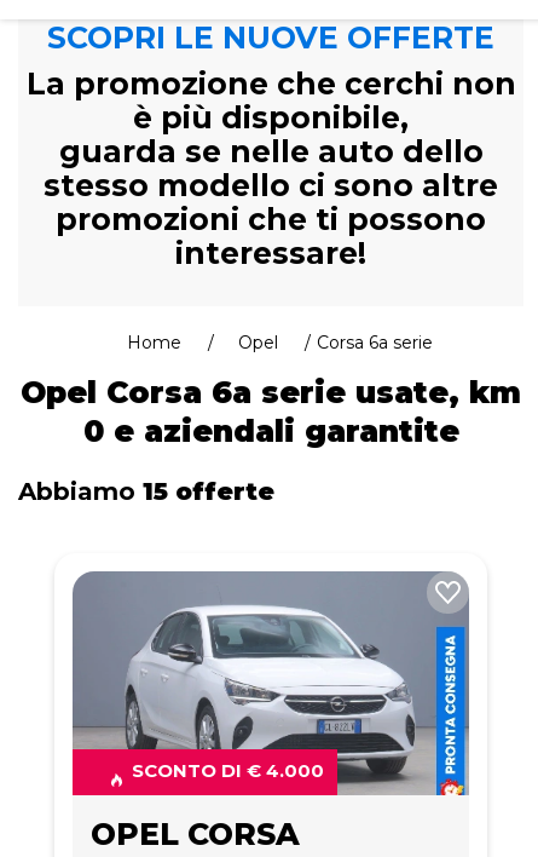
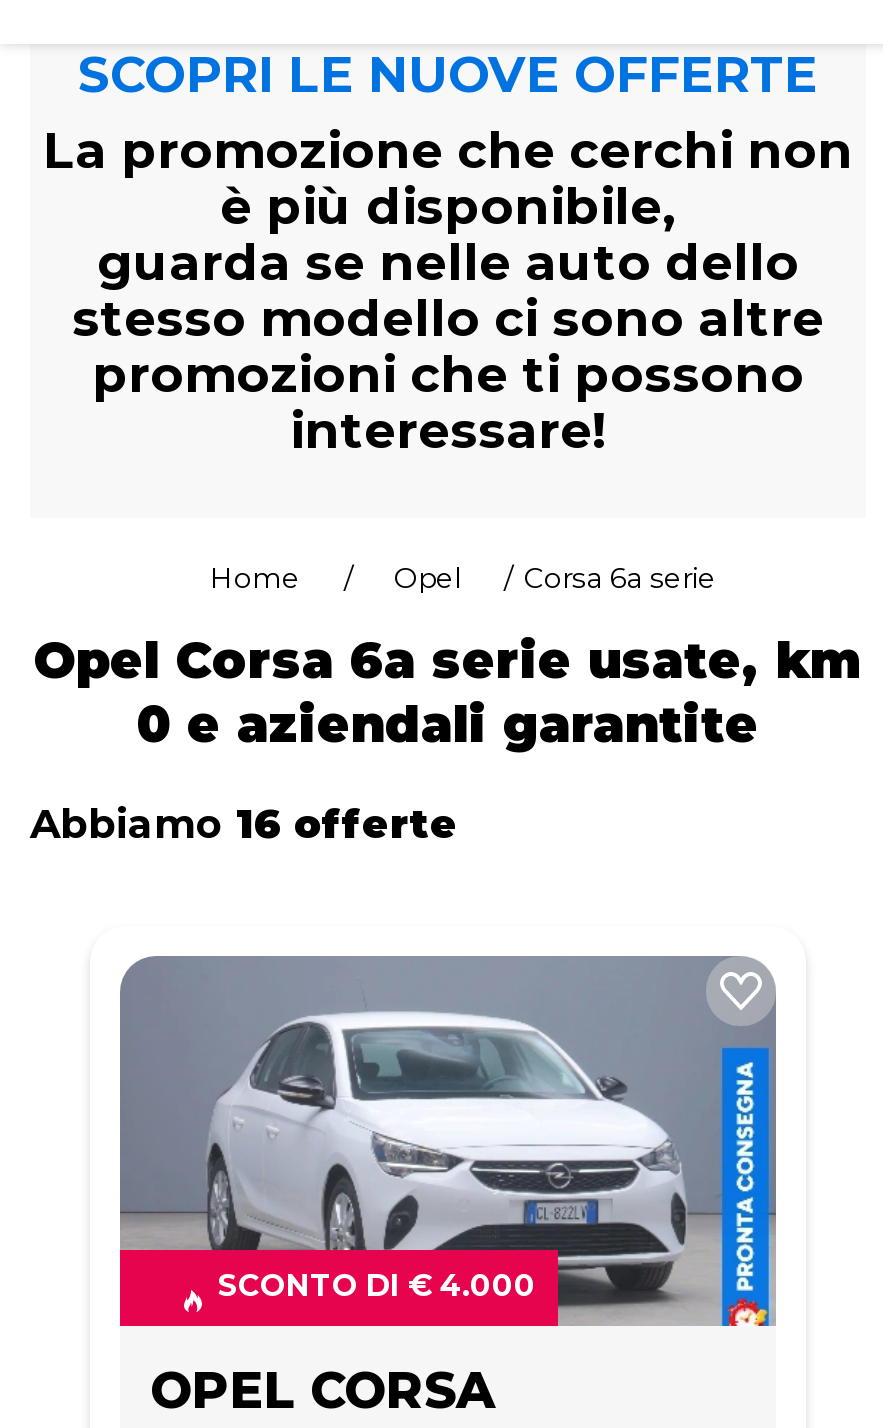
- Abbiamo 15 offerte
+ Abbiamo 16 offerte
